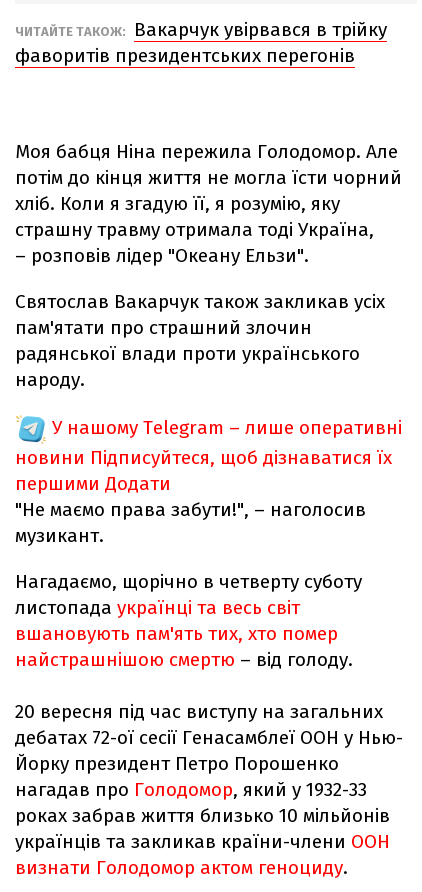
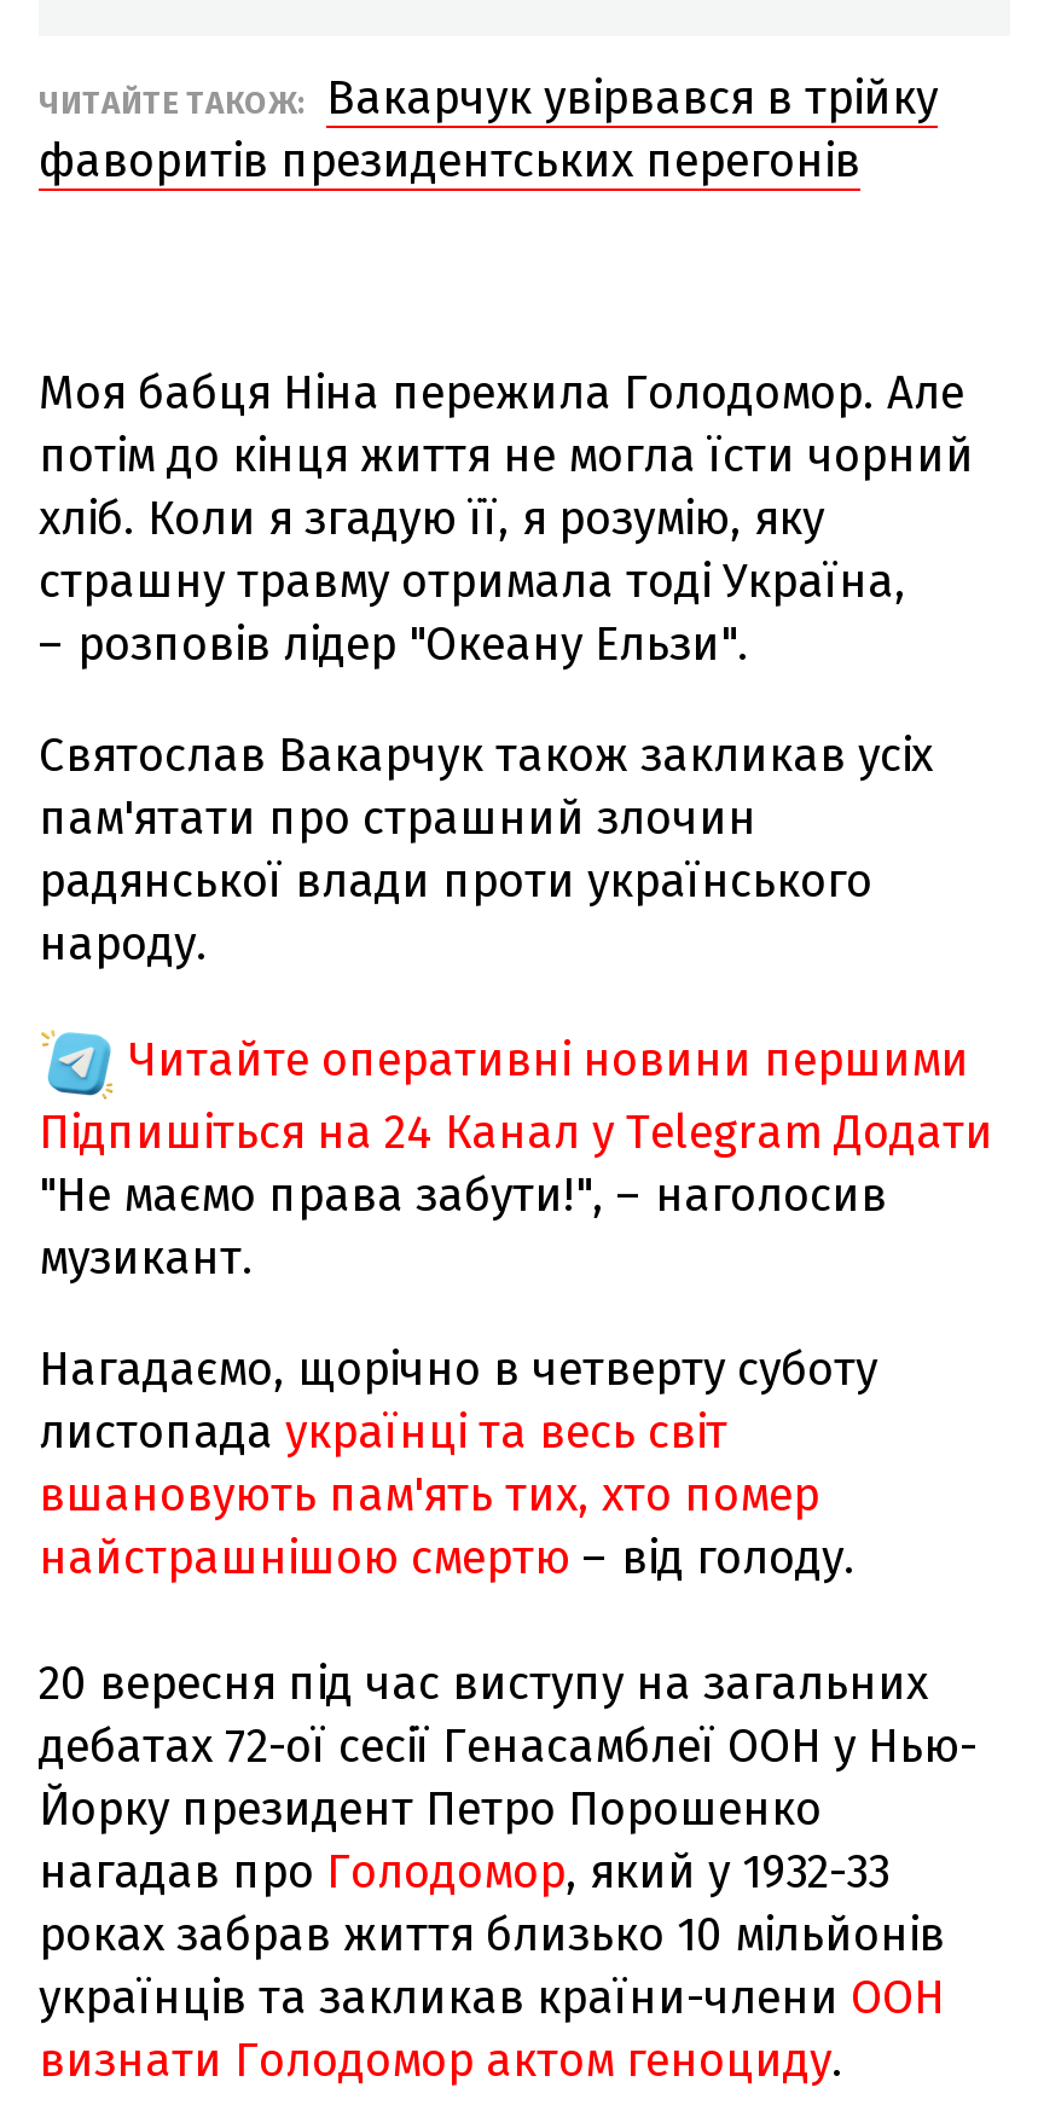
- У нашому Telegram – лише оперативні
- новини Підписуйтеся, щоб дізнаватися їх
- першими Додати
+ Читайте оперативні новини першими
+ Підпишіться на 24 Канал у Telegram Додати
